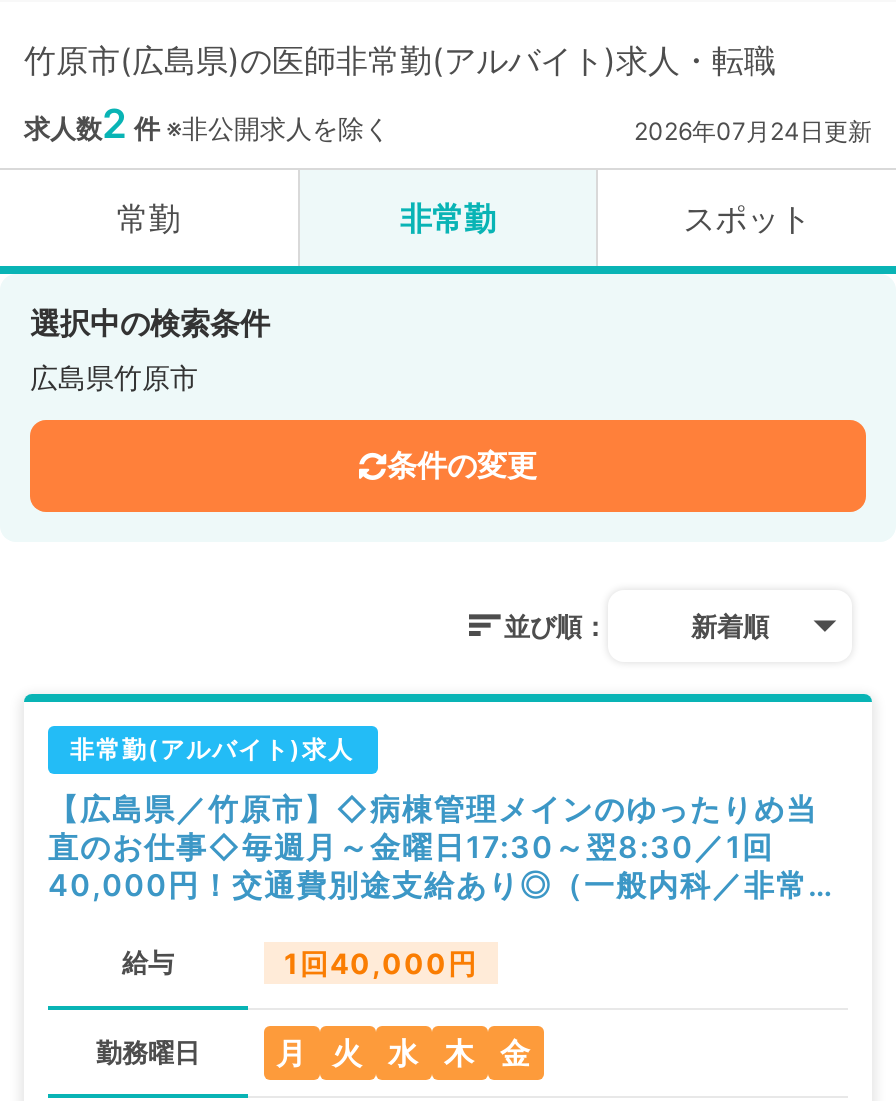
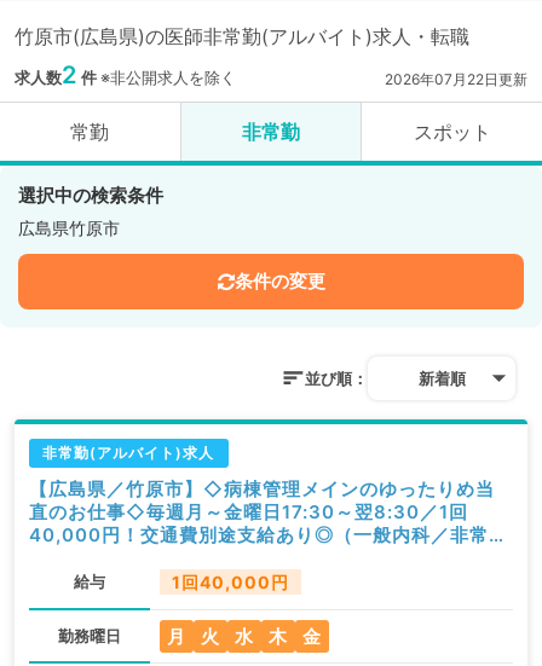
- 2026年07月24日更新
+ 2026年07月22日更新
